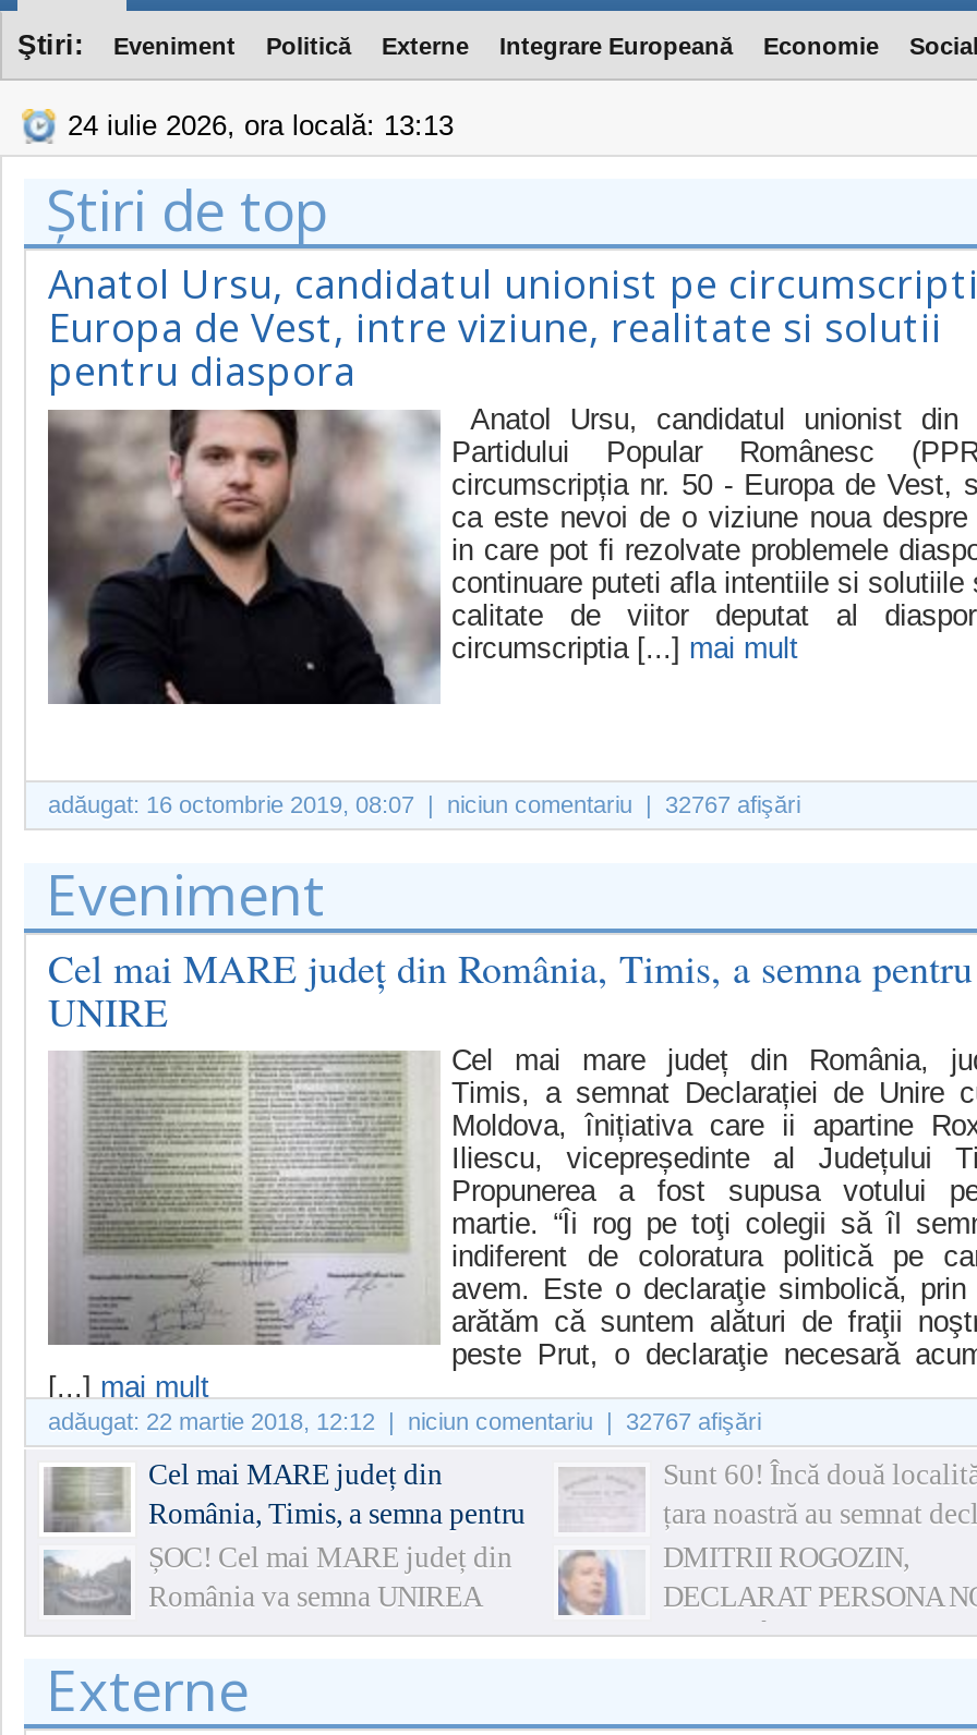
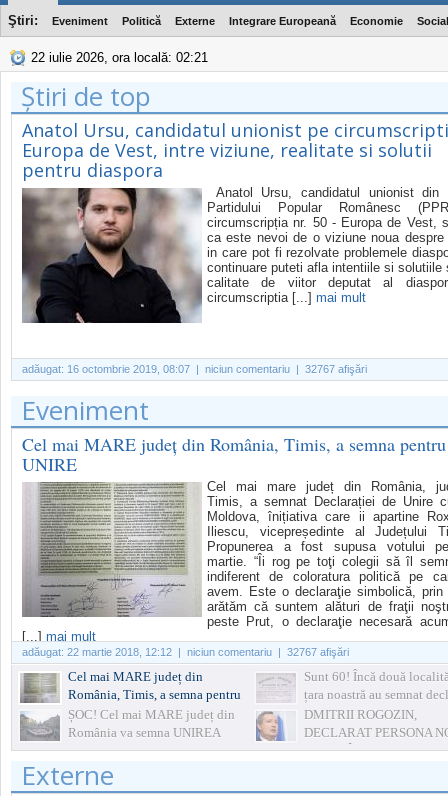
- 24 iulie 2026, ora locală: 13:13
+ 22 iulie 2026, ora locală: 02:21
